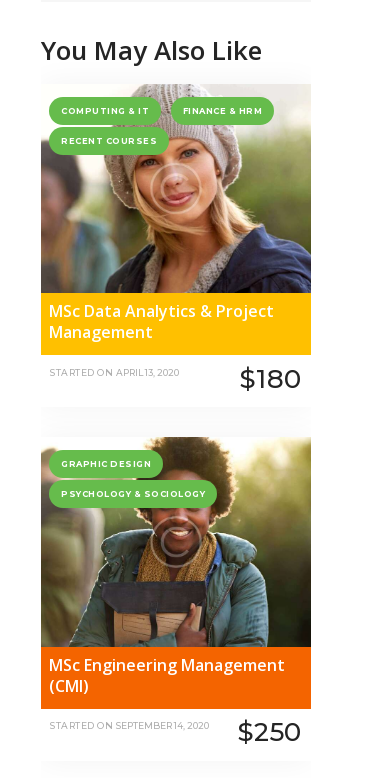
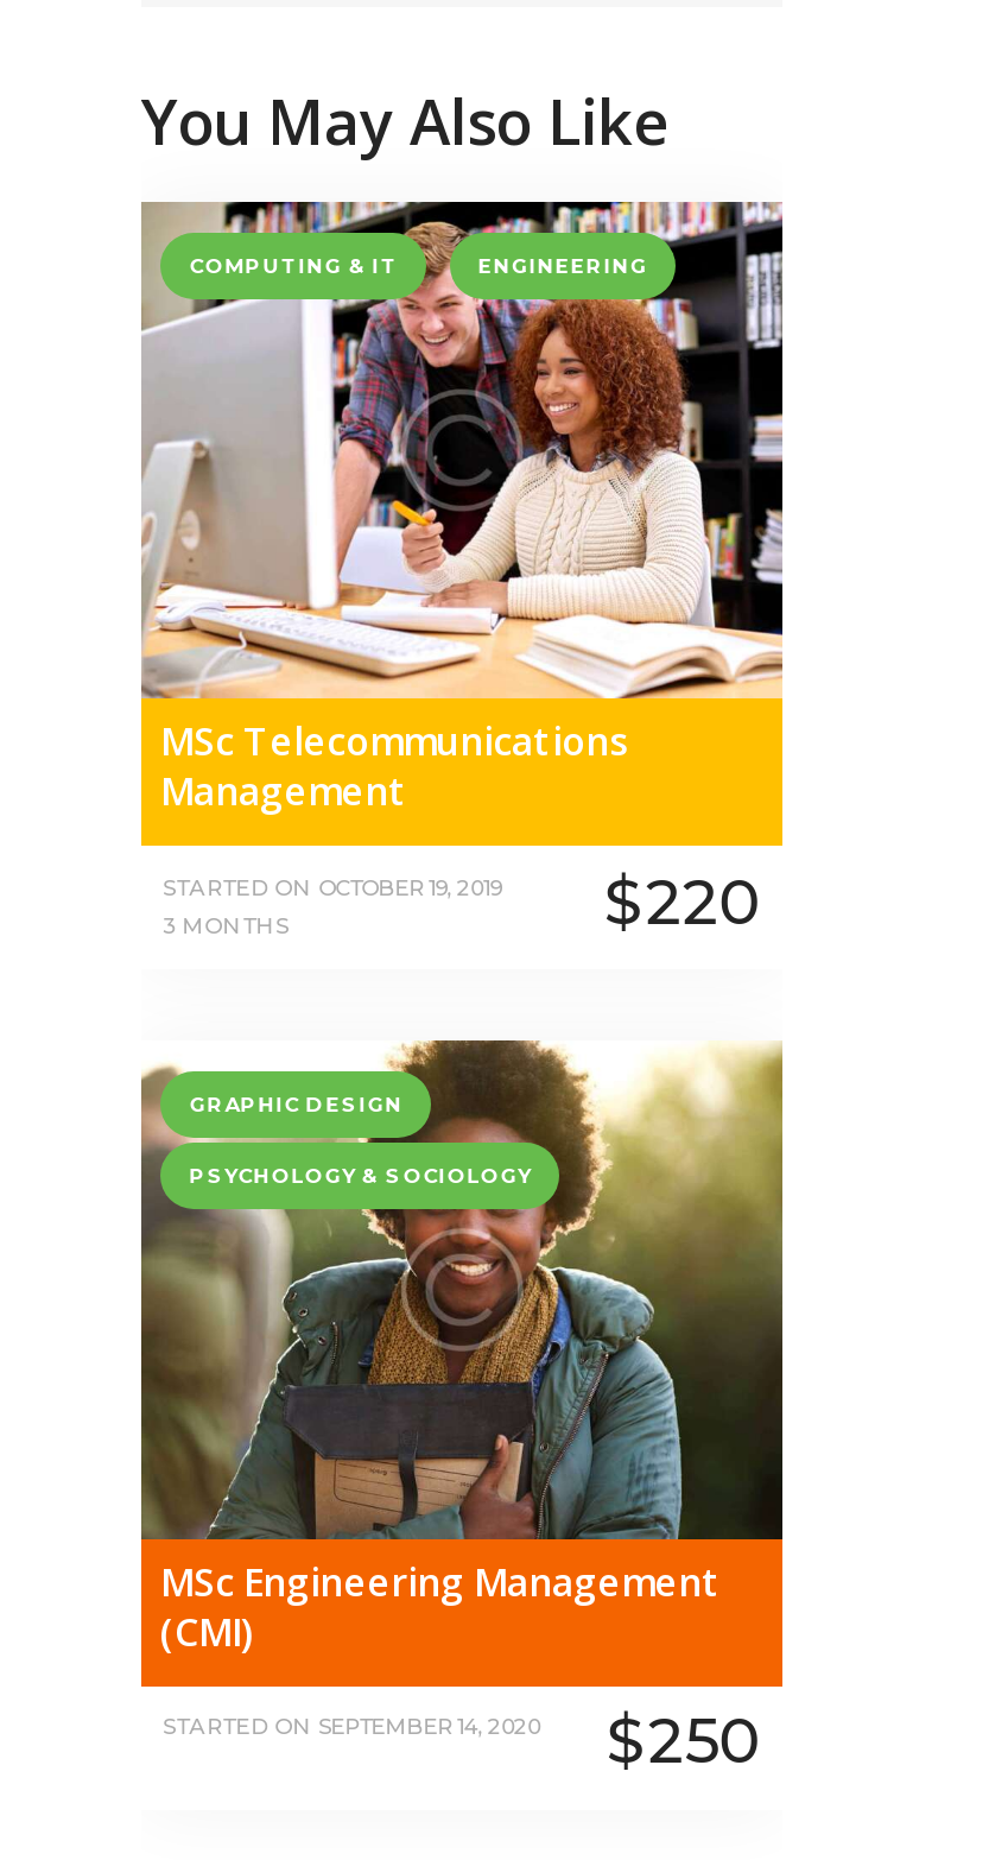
- [image]
- FINANCE & HRM
- RECENT COURSES
+ [image]
+ ENGINEERING

- MSc Data Analytics & Project
+ MSc Telecommunications

- STARTED ON APRIL 13, 2020
- $180
+ STARTED ON OCTOBER 19, 2019
+ 3 MONTHS
+ $220
